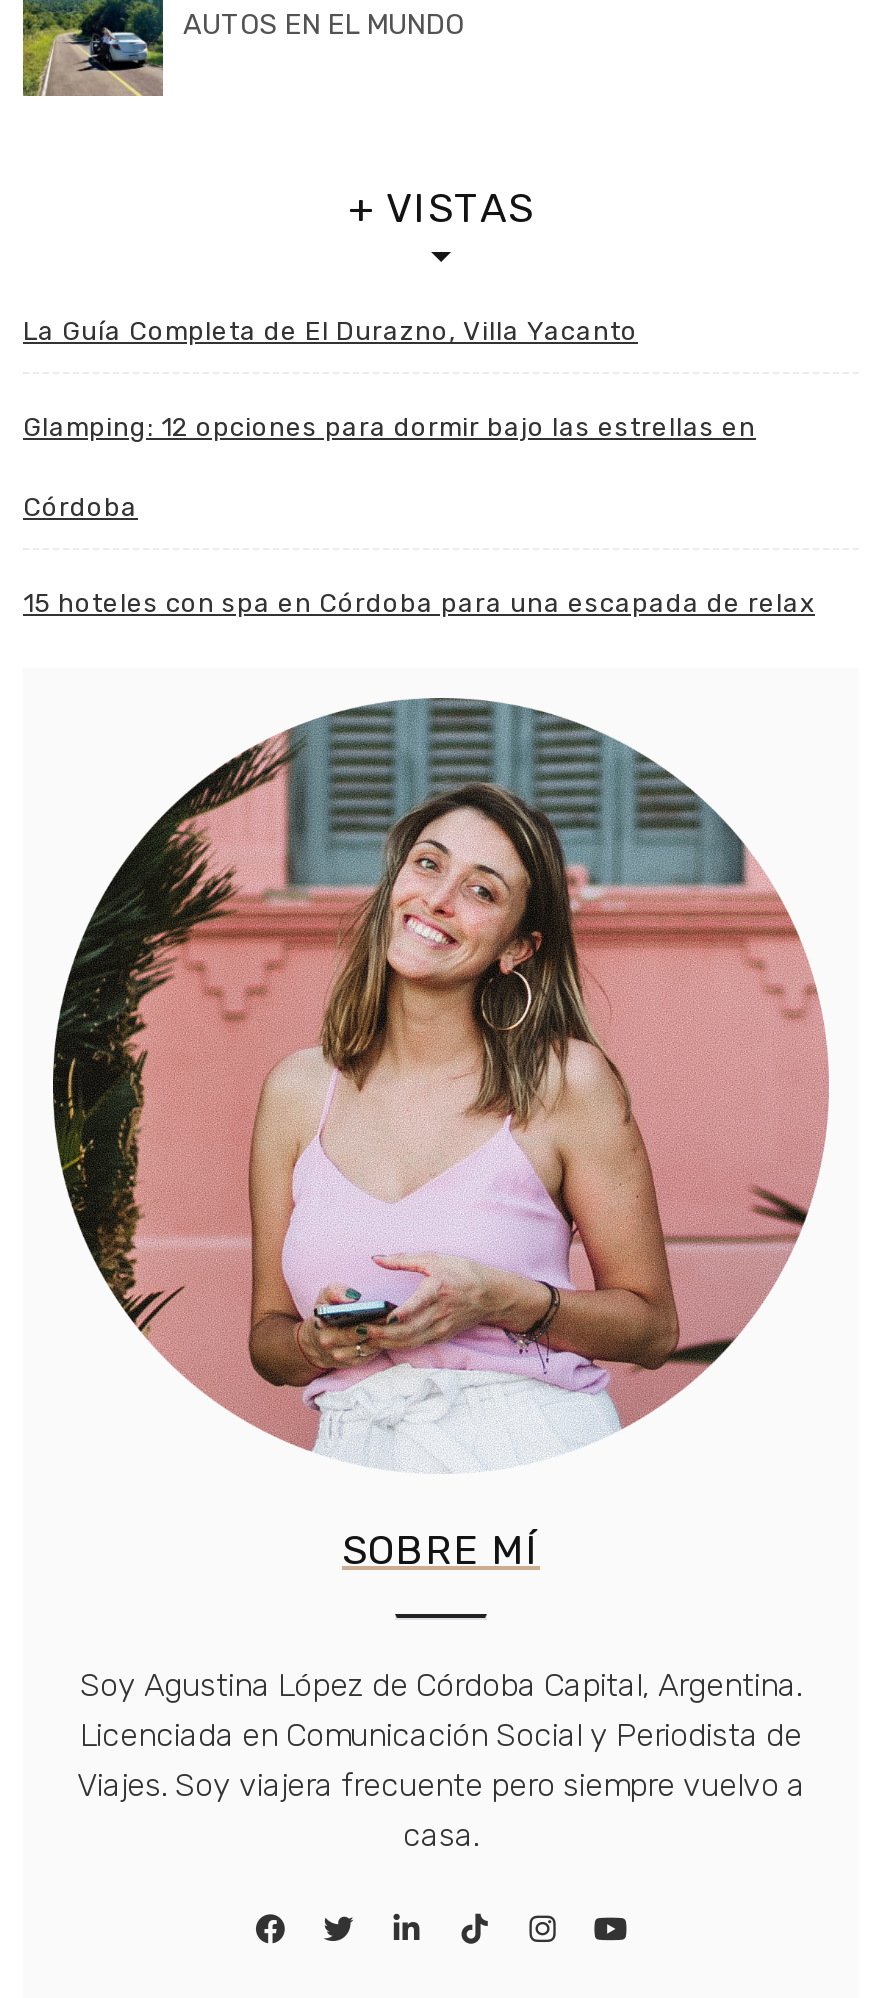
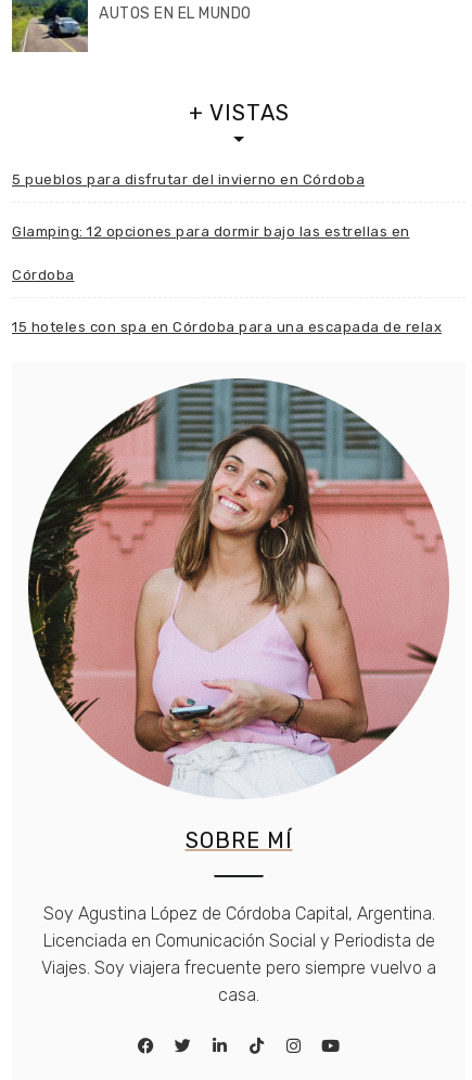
- La Guía Completa de El Durazno, Villa Yacanto
+ 5 pueblos para disfrutar del invierno en Córdoba
